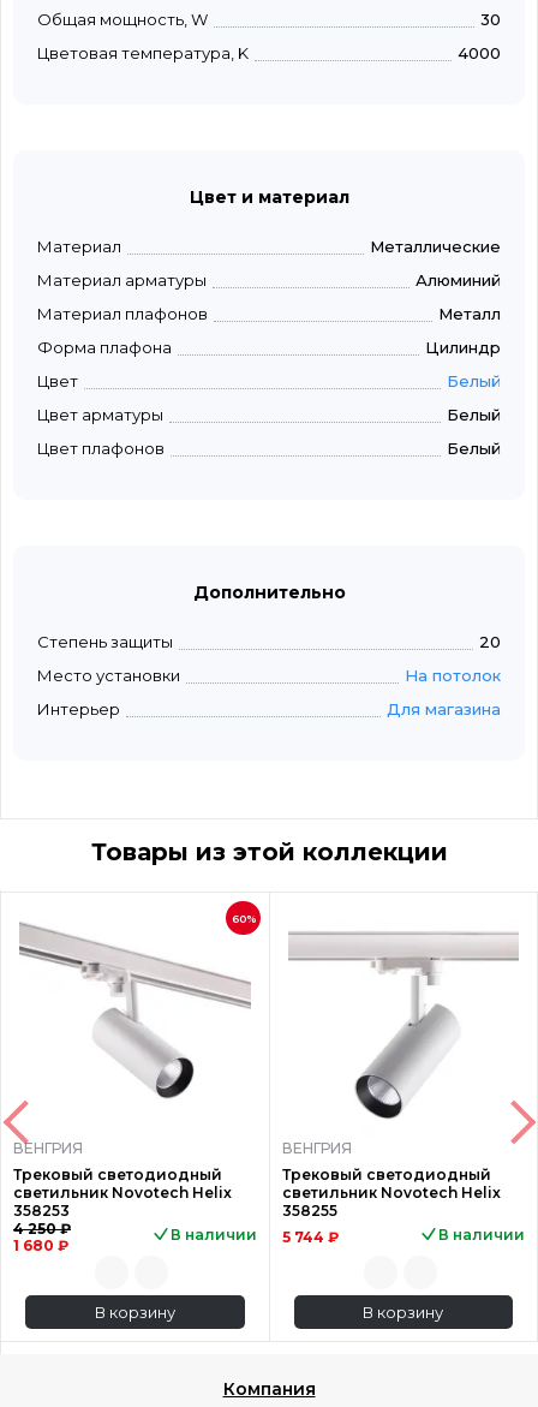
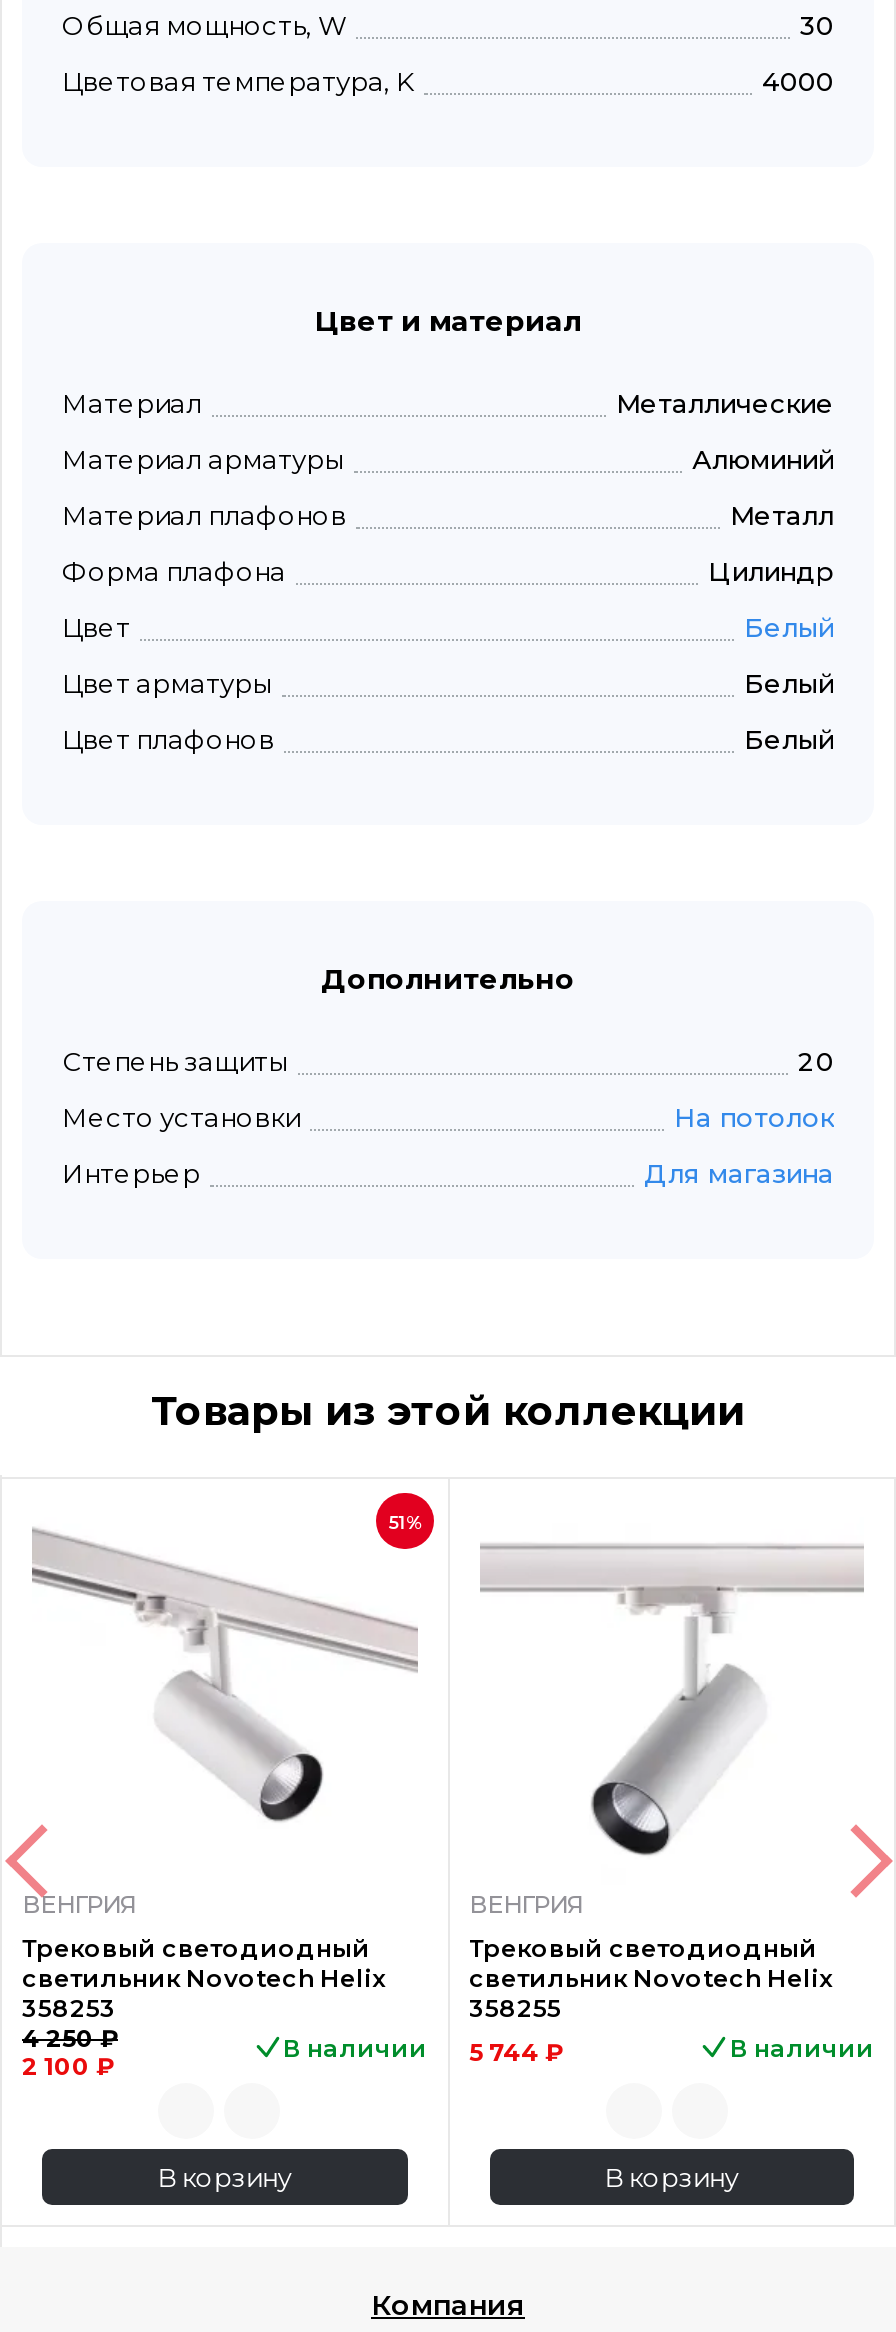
- 60%
+ 51%

- 1 680 ₽
+ 2 100 ₽
